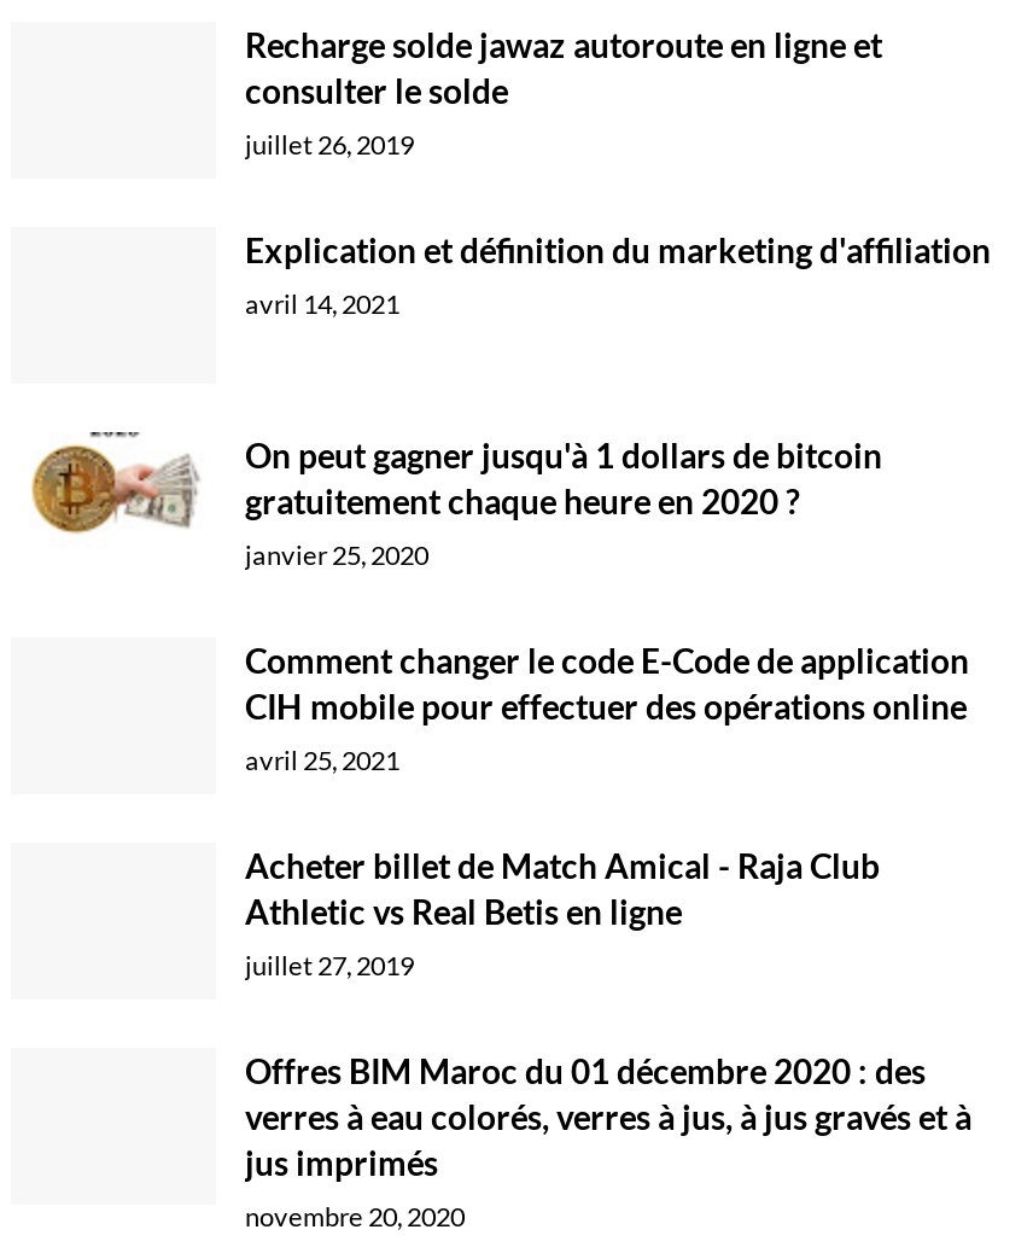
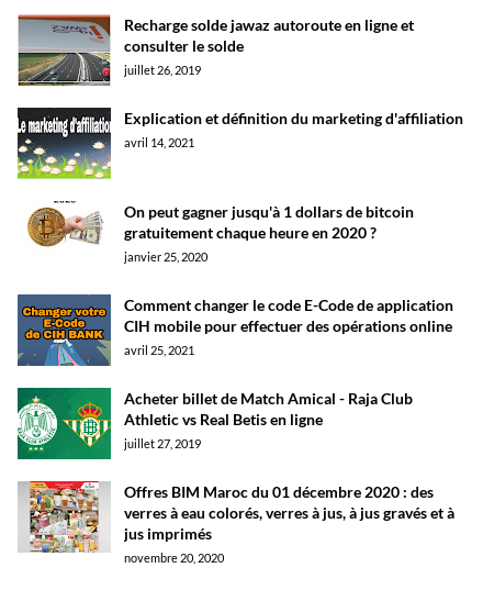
+ [image]

+ [image]

+ [image]

+ [image]

+ [image]
